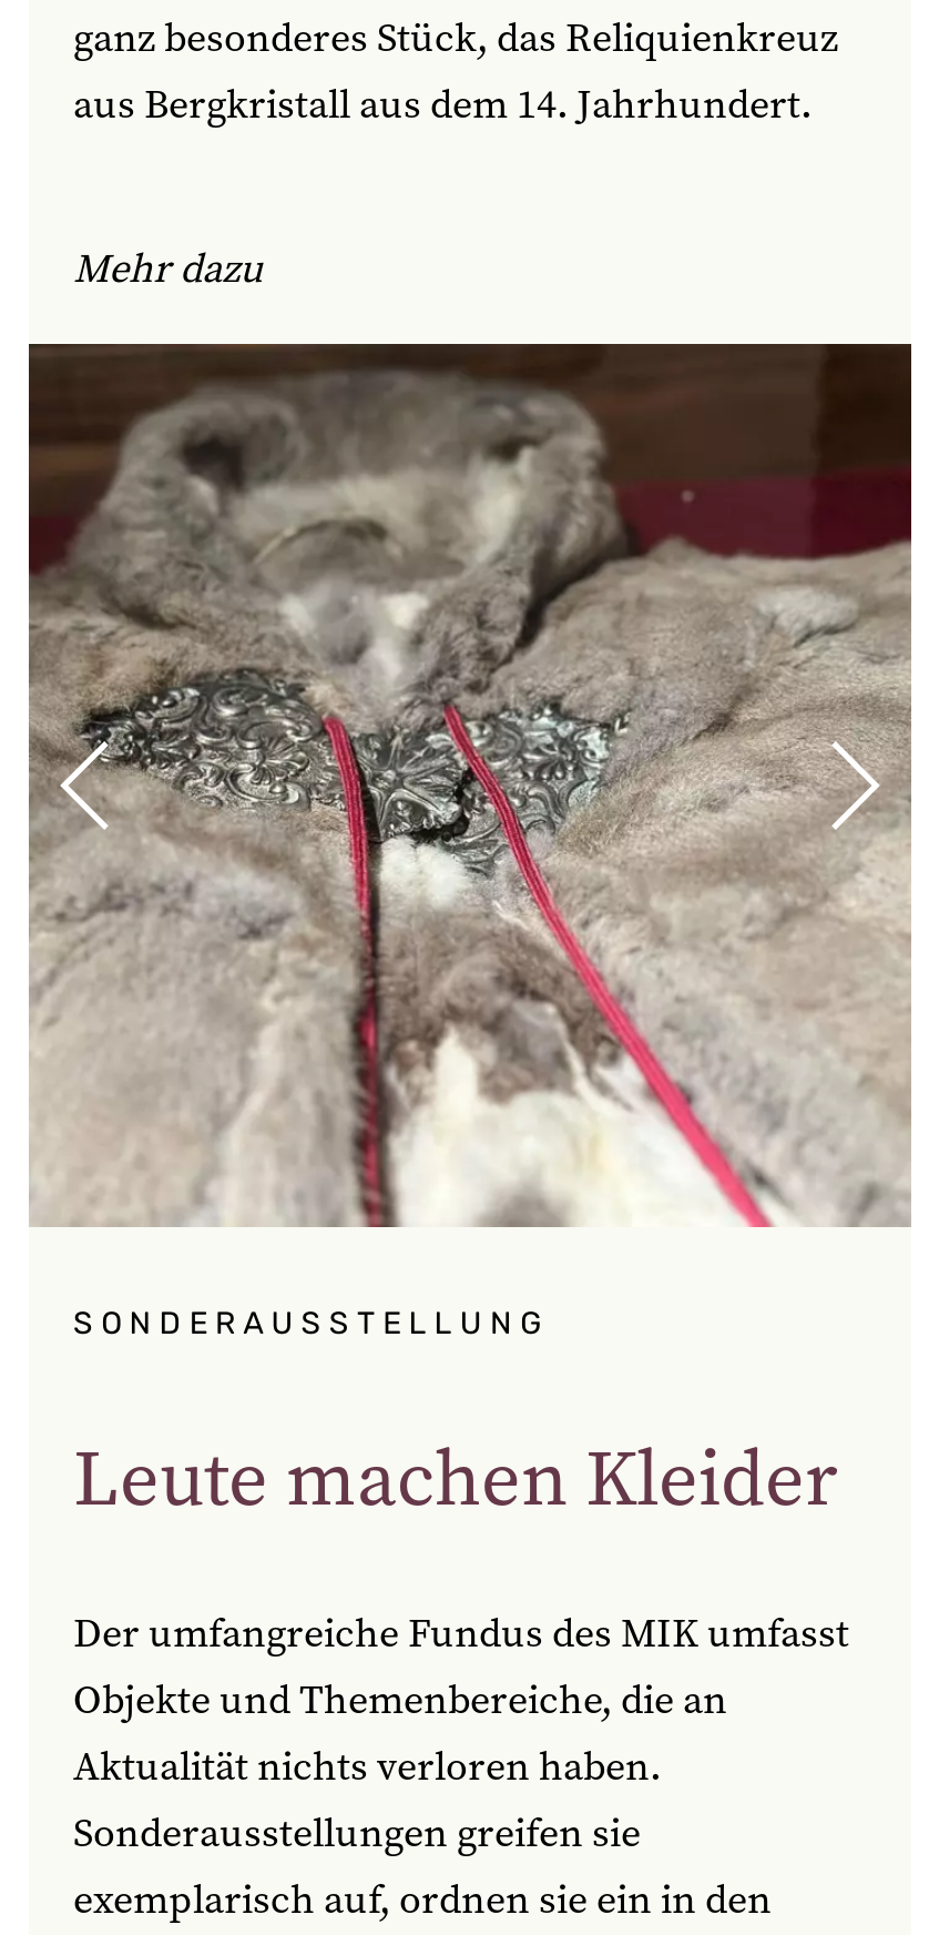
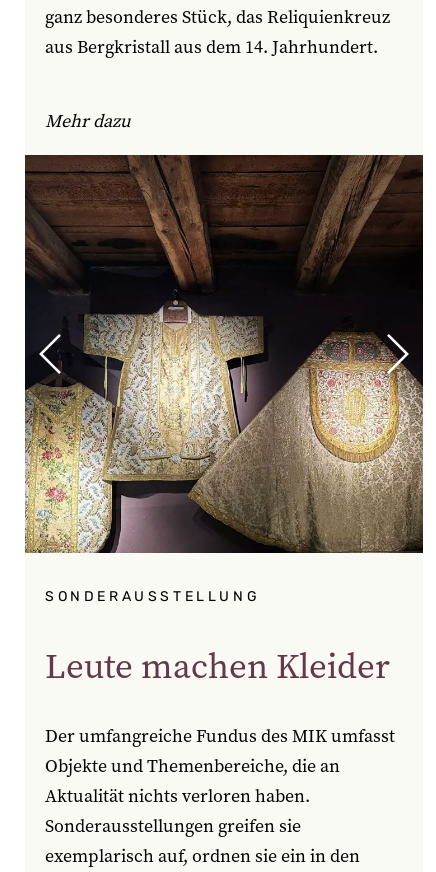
- [image]
+ [image]
